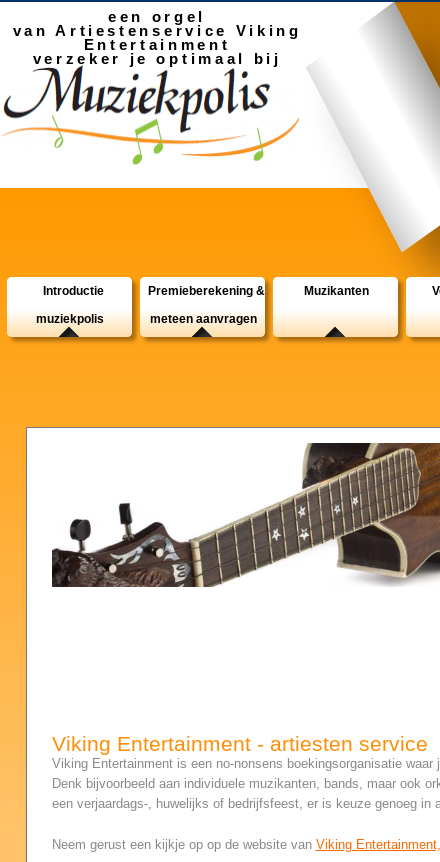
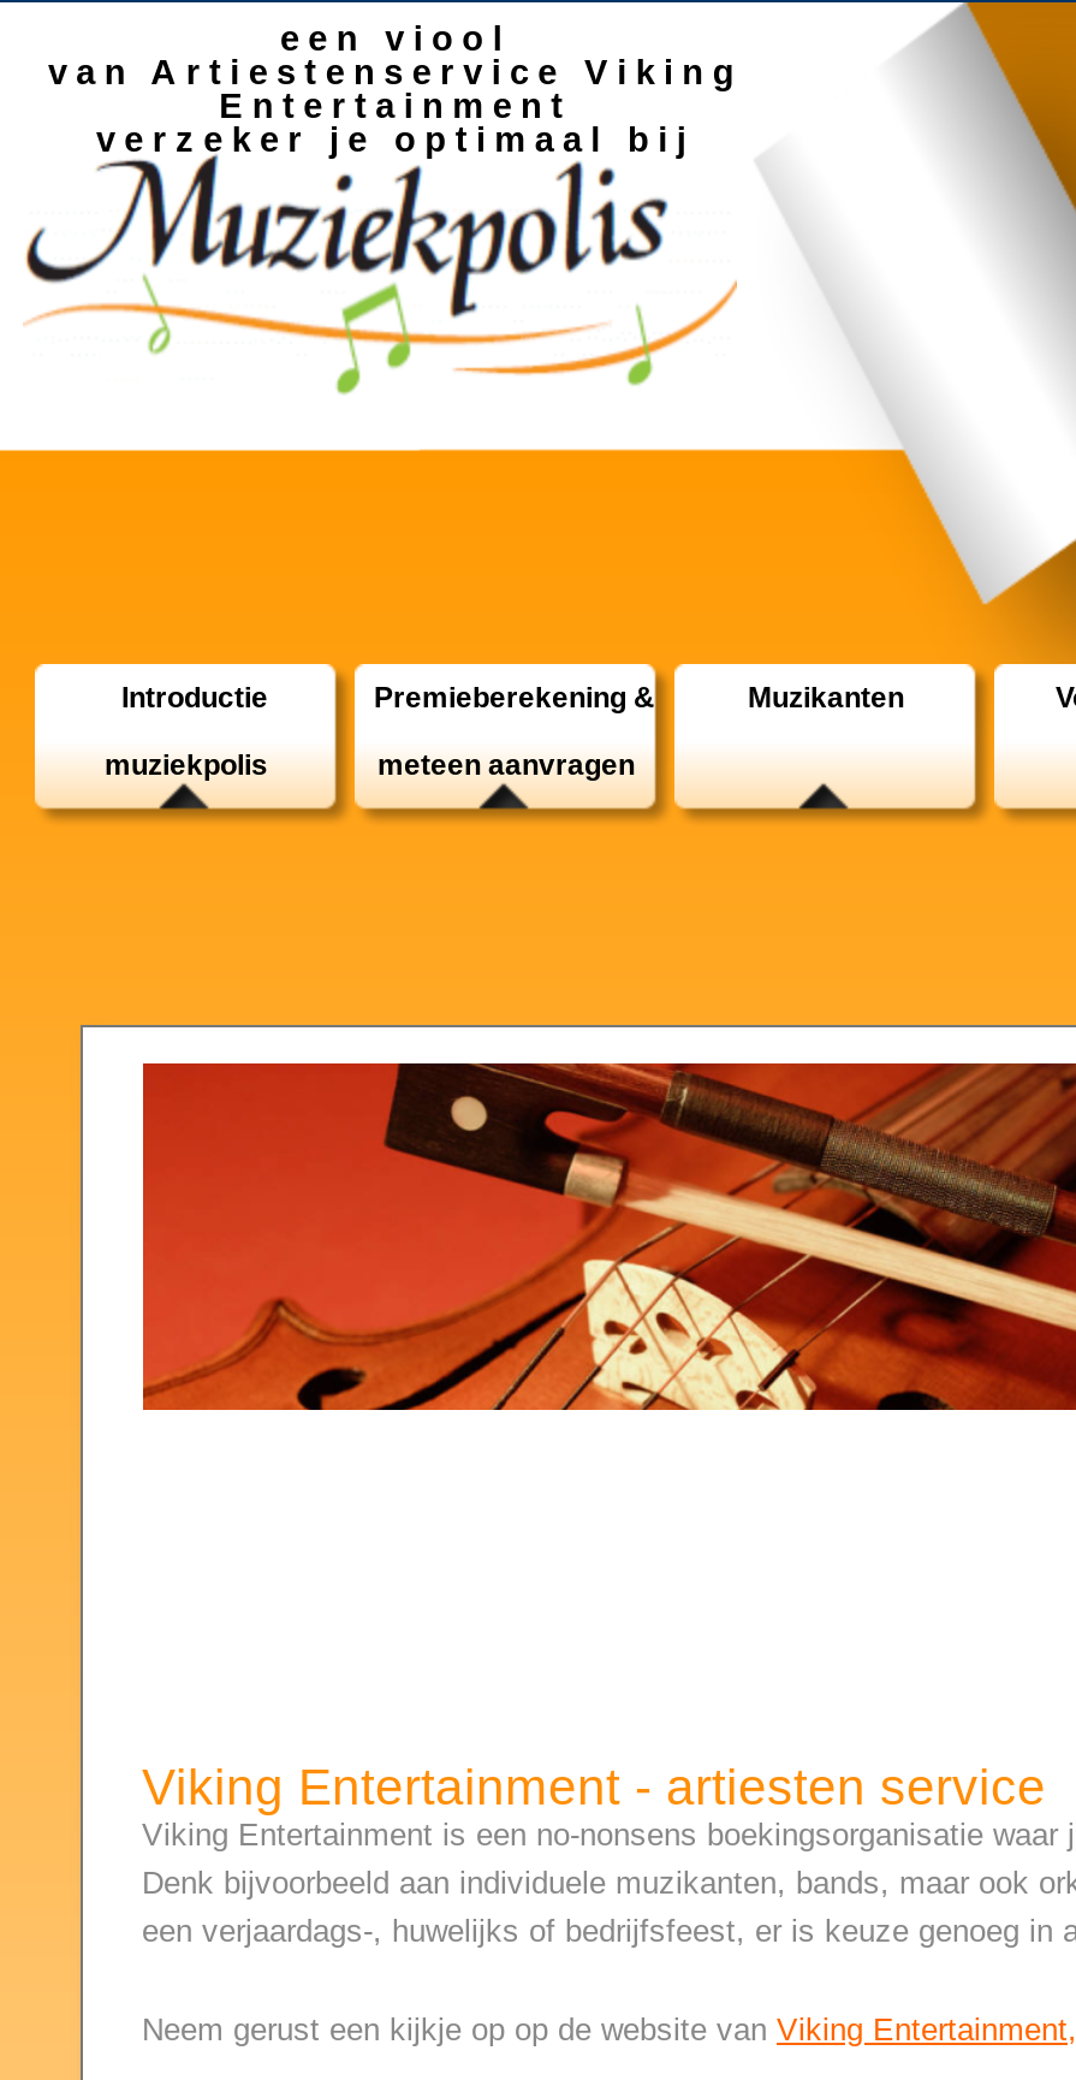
- een orgel
+ een viool

- [image]
+ [image]
